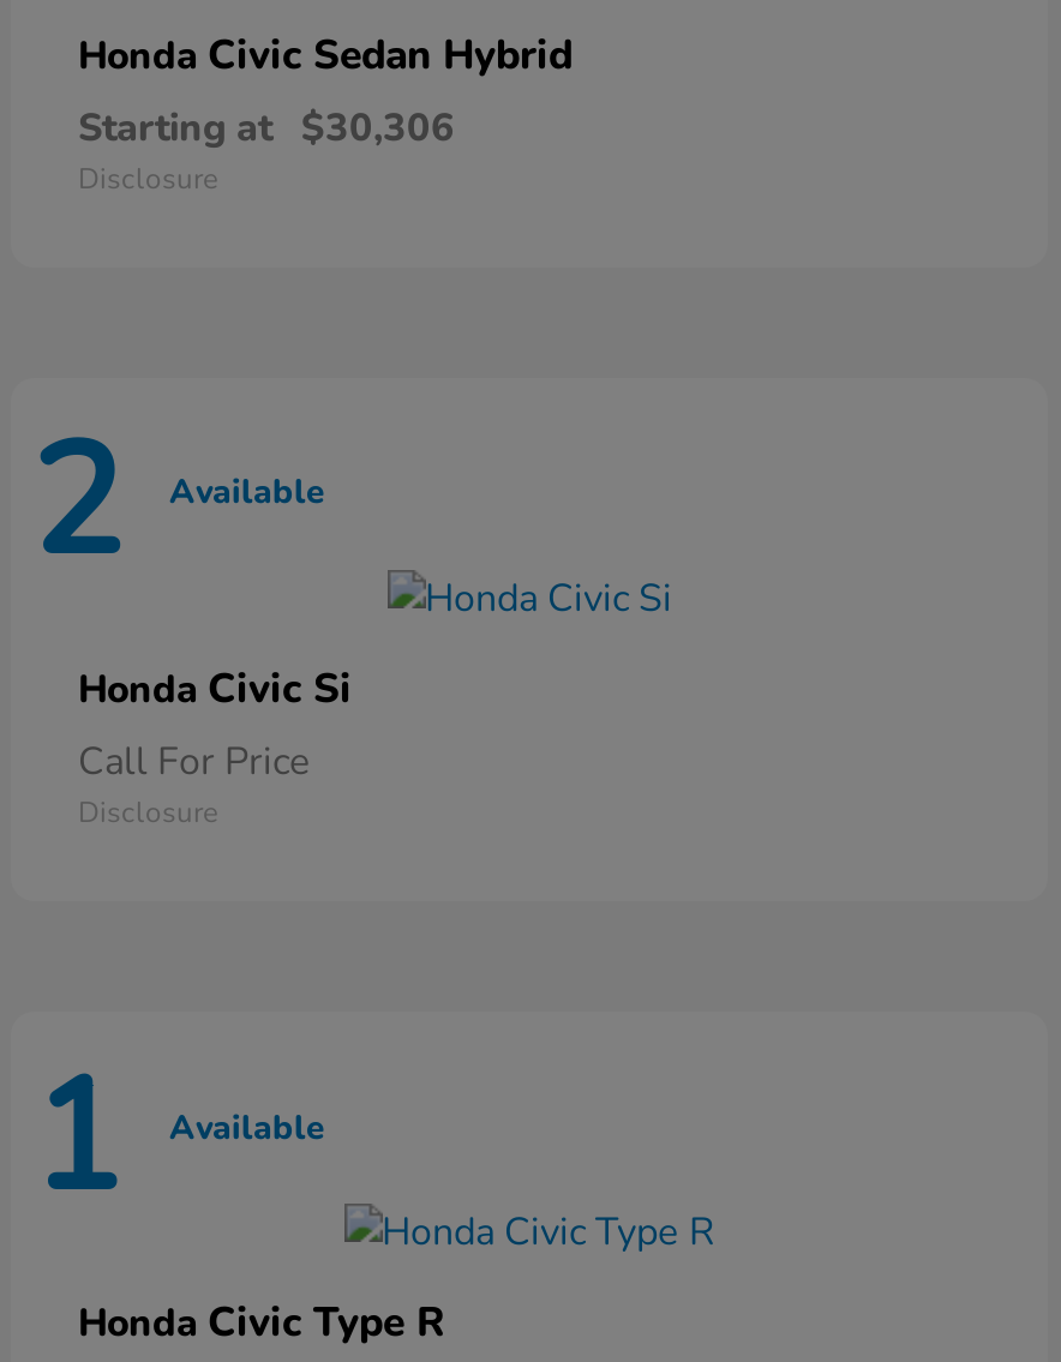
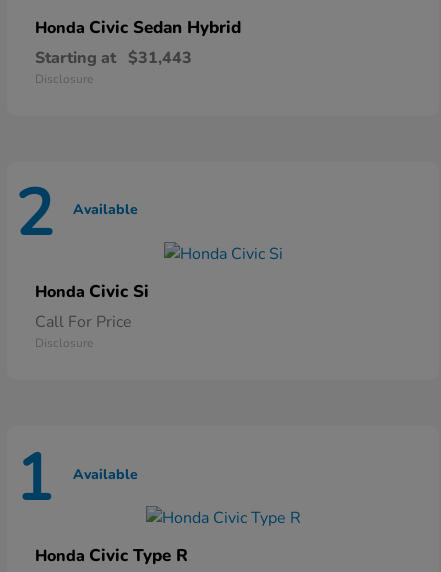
- Starting at $30,306
+ Starting at $31,443
